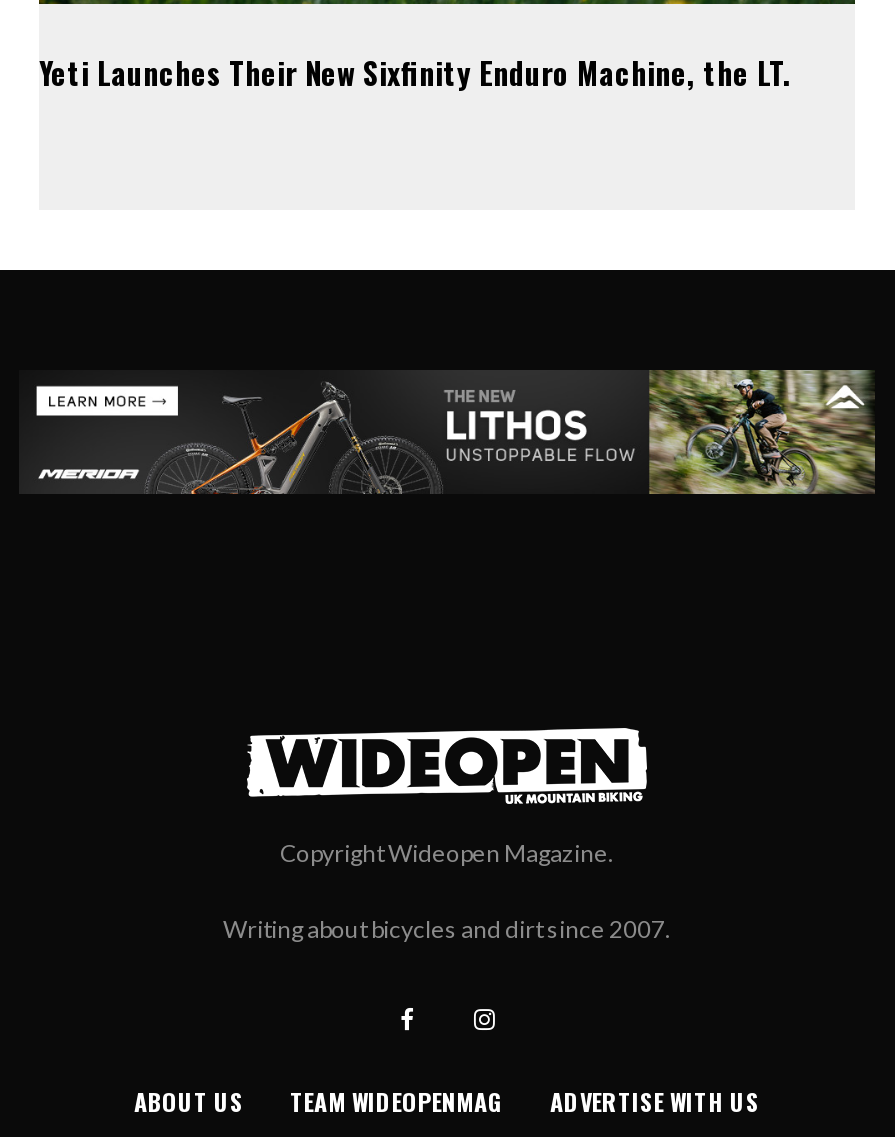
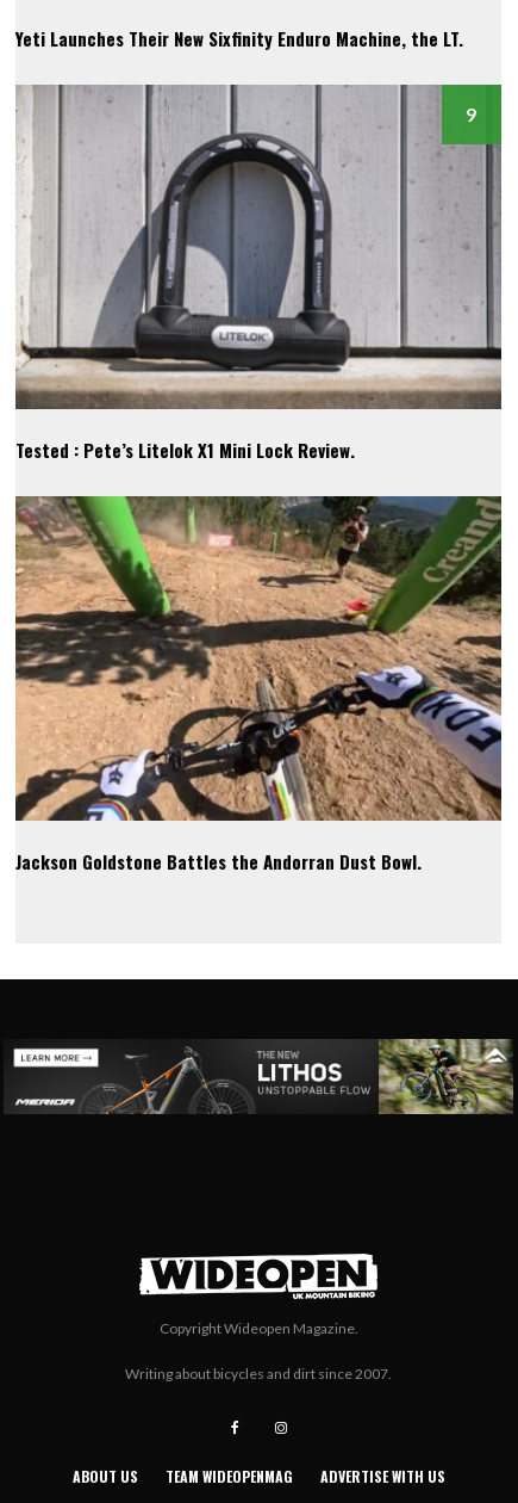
+ [image]
+ 9

+ Tested : Pete’s Litelok X1 Mini Lock Review.

+ Jackson Goldstone Battles the Andorran Dust Bowl.
